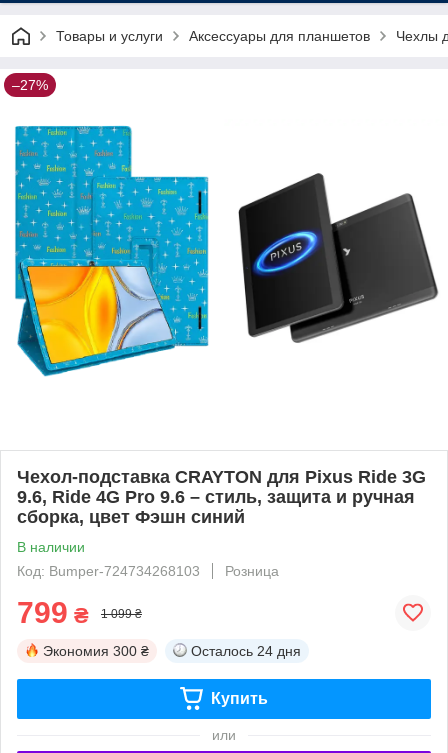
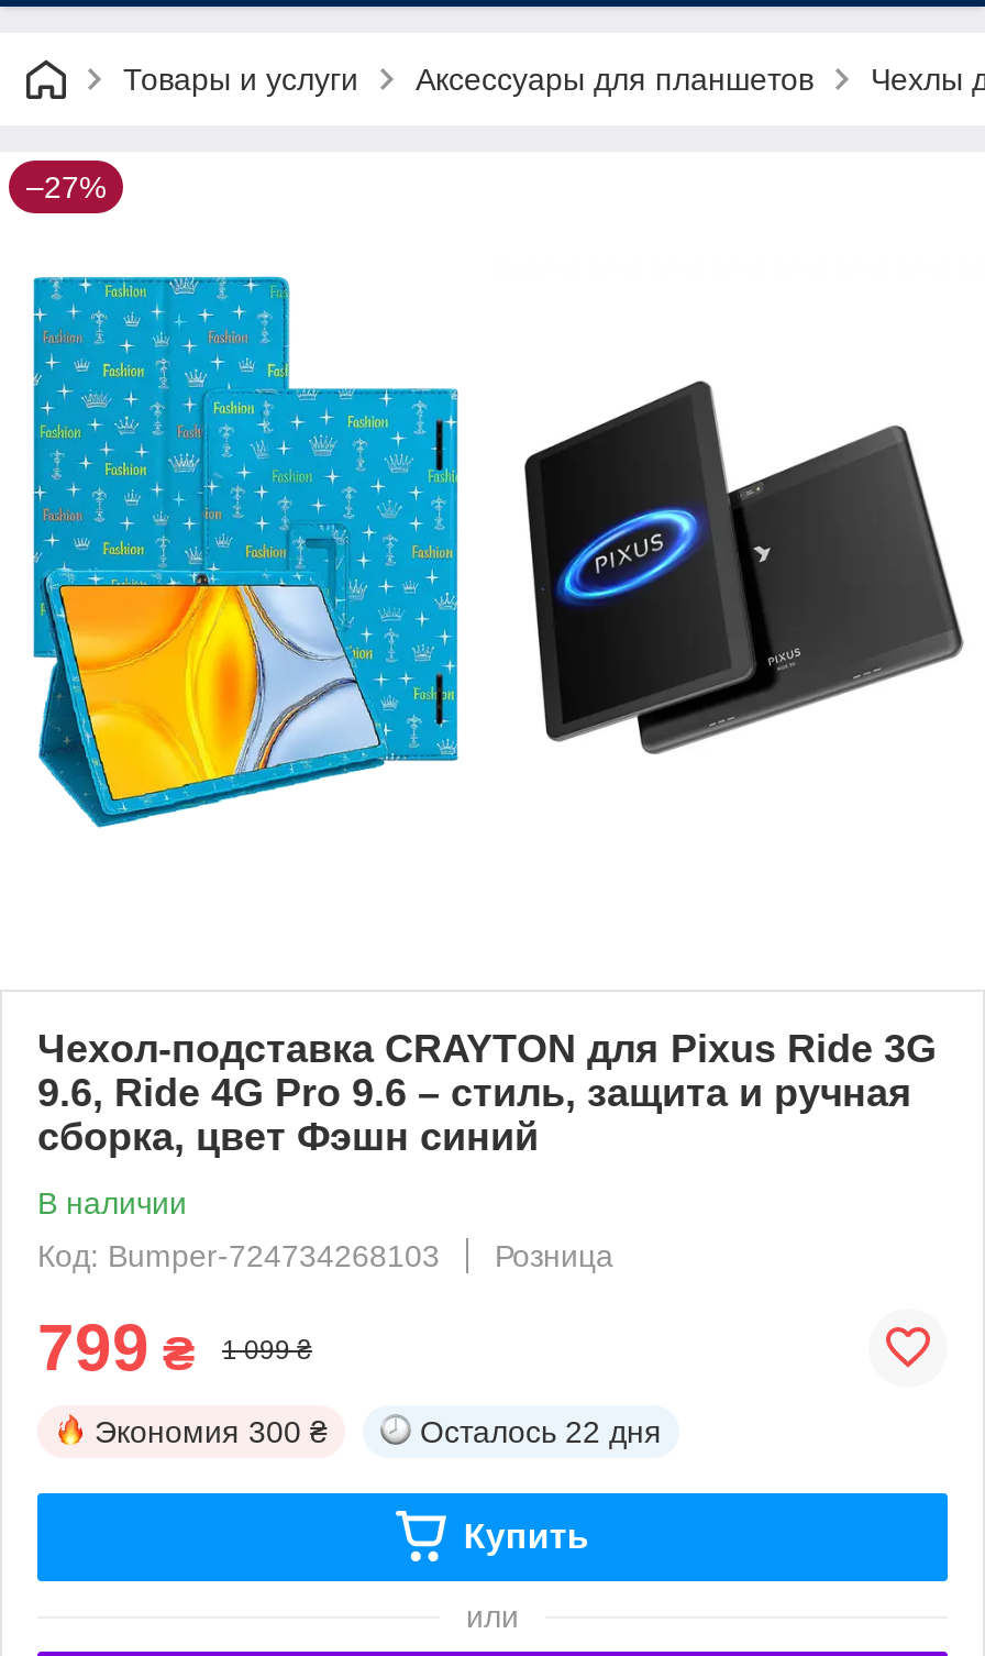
- Осталось 24 дня
+ Осталось 22 дня
